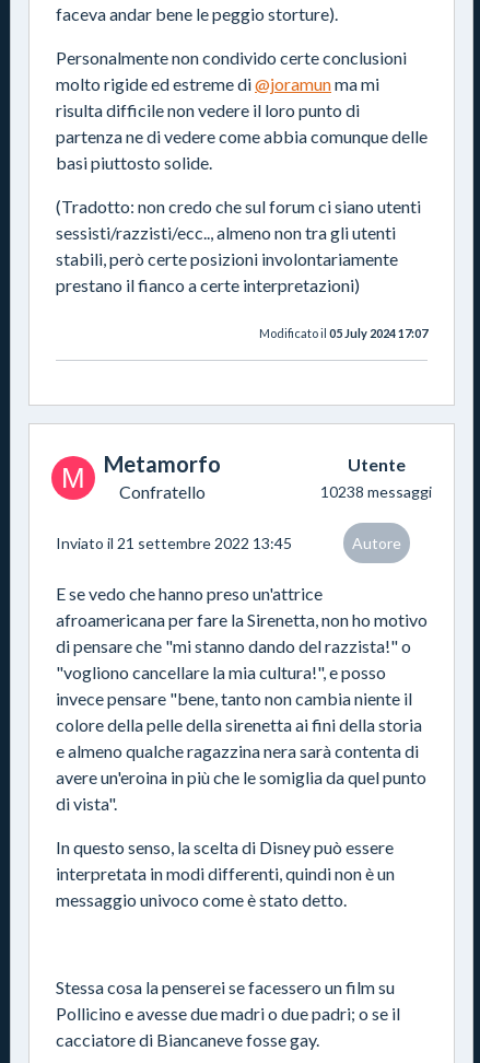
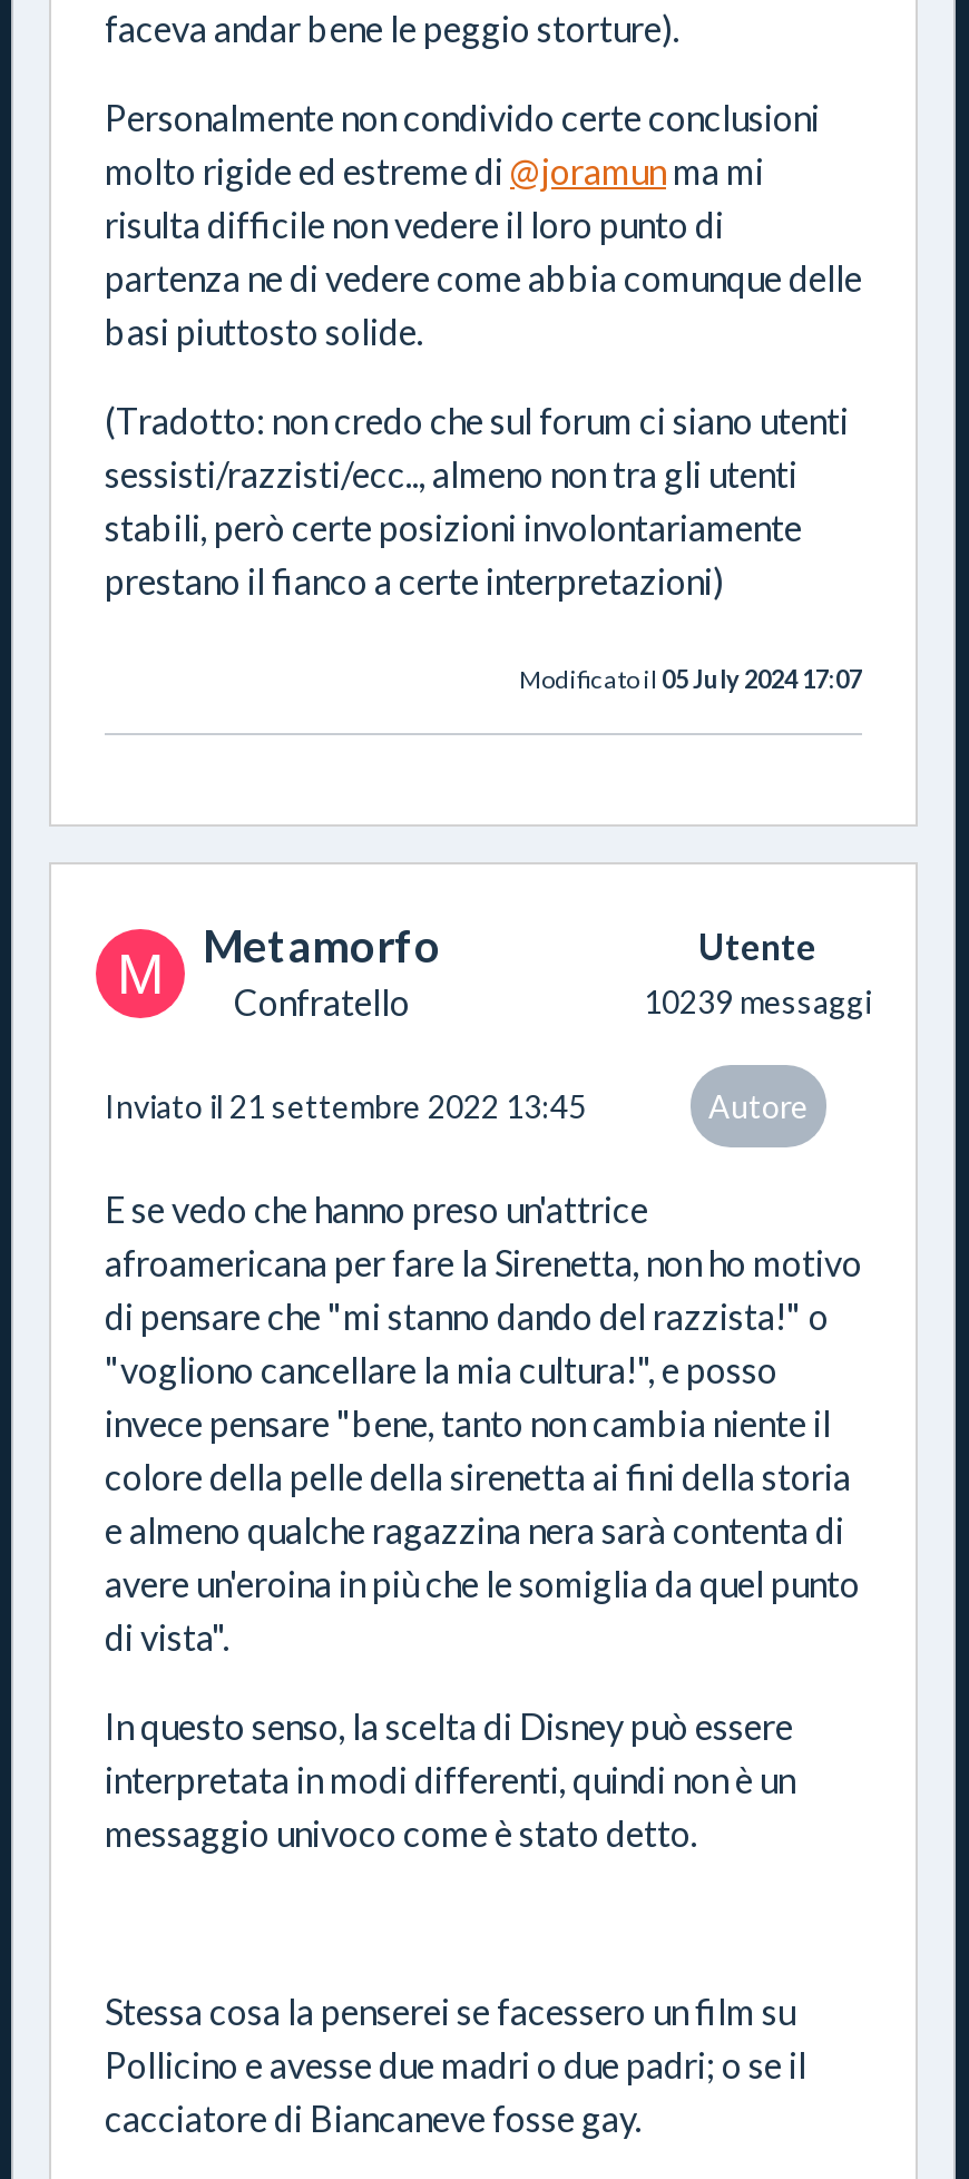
- 10238 messaggi
+ 10239 messaggi
